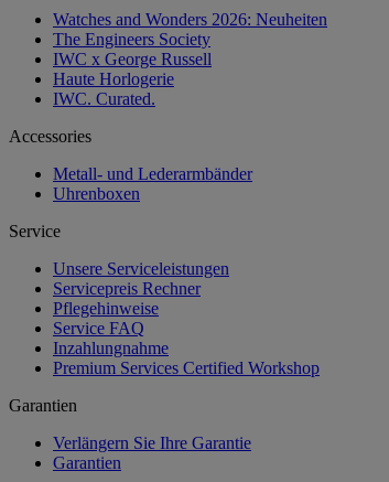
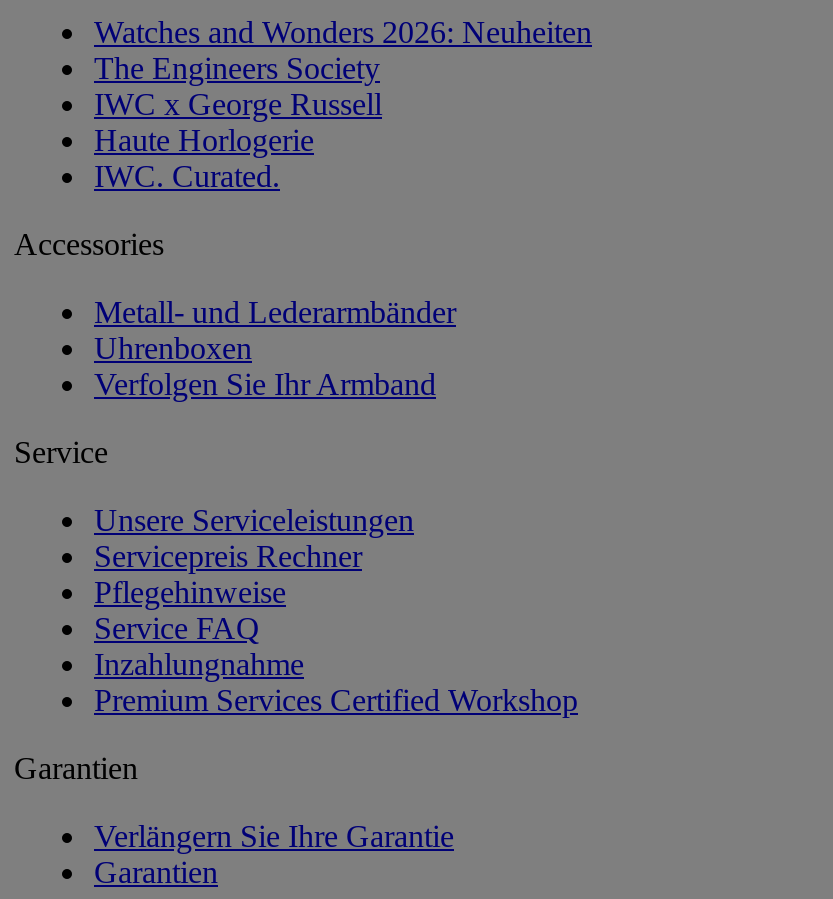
+ Verfolgen Sie Ihr Armband
